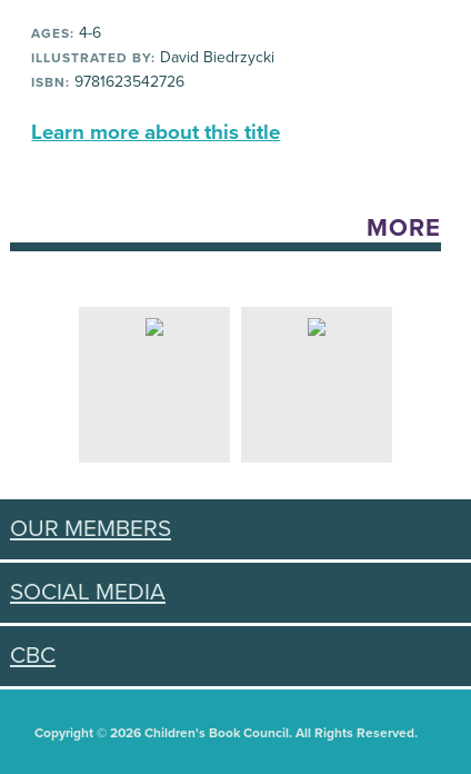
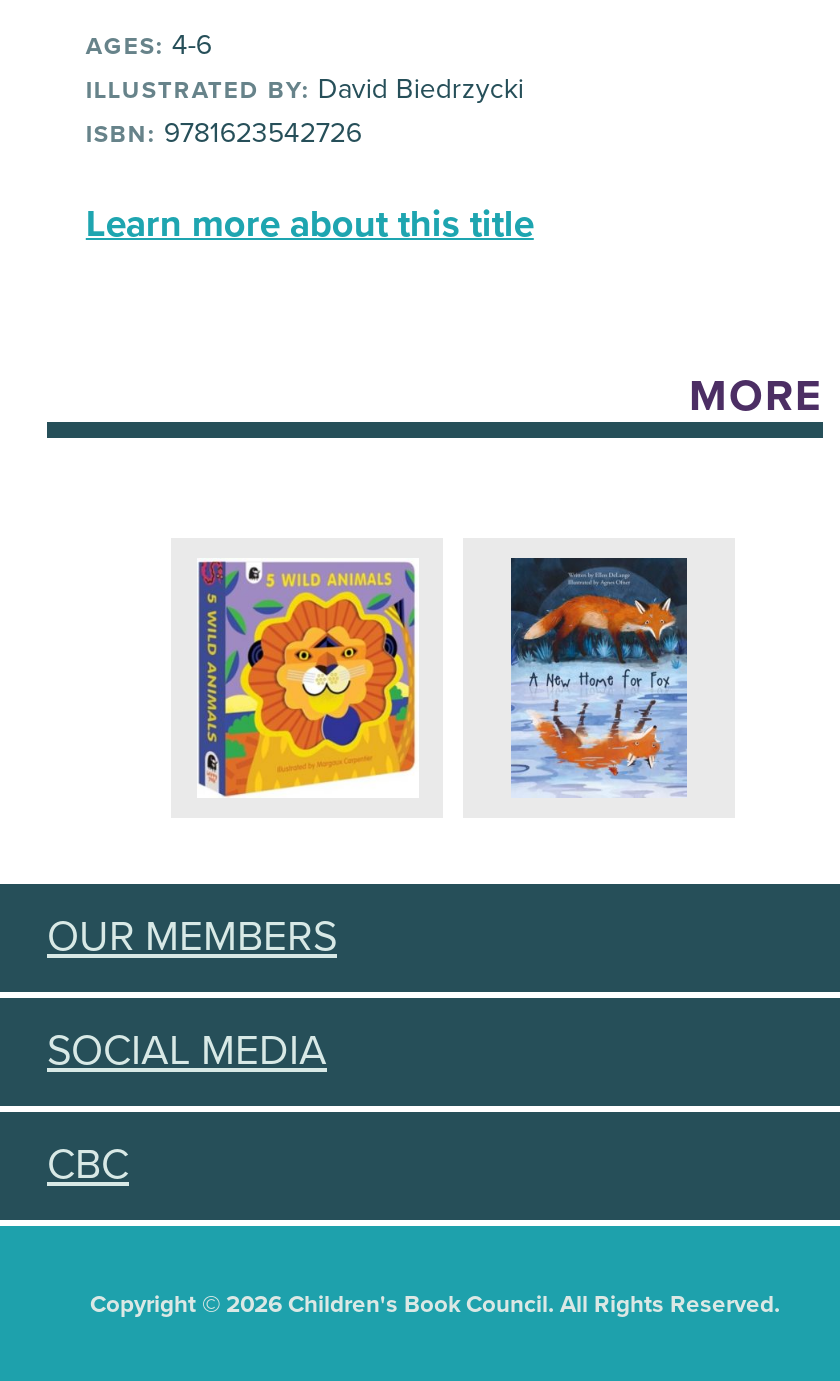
+ [image]

+ [image]
